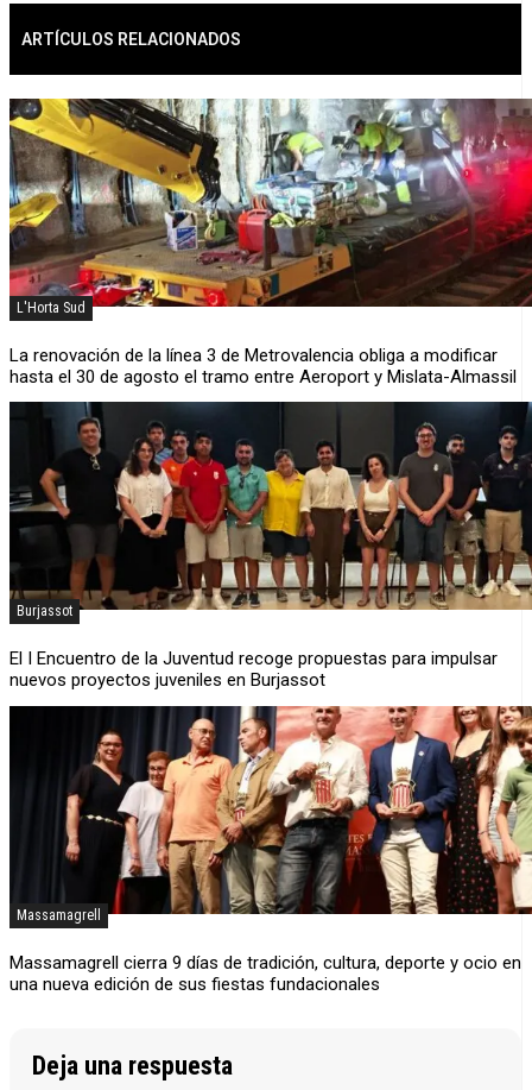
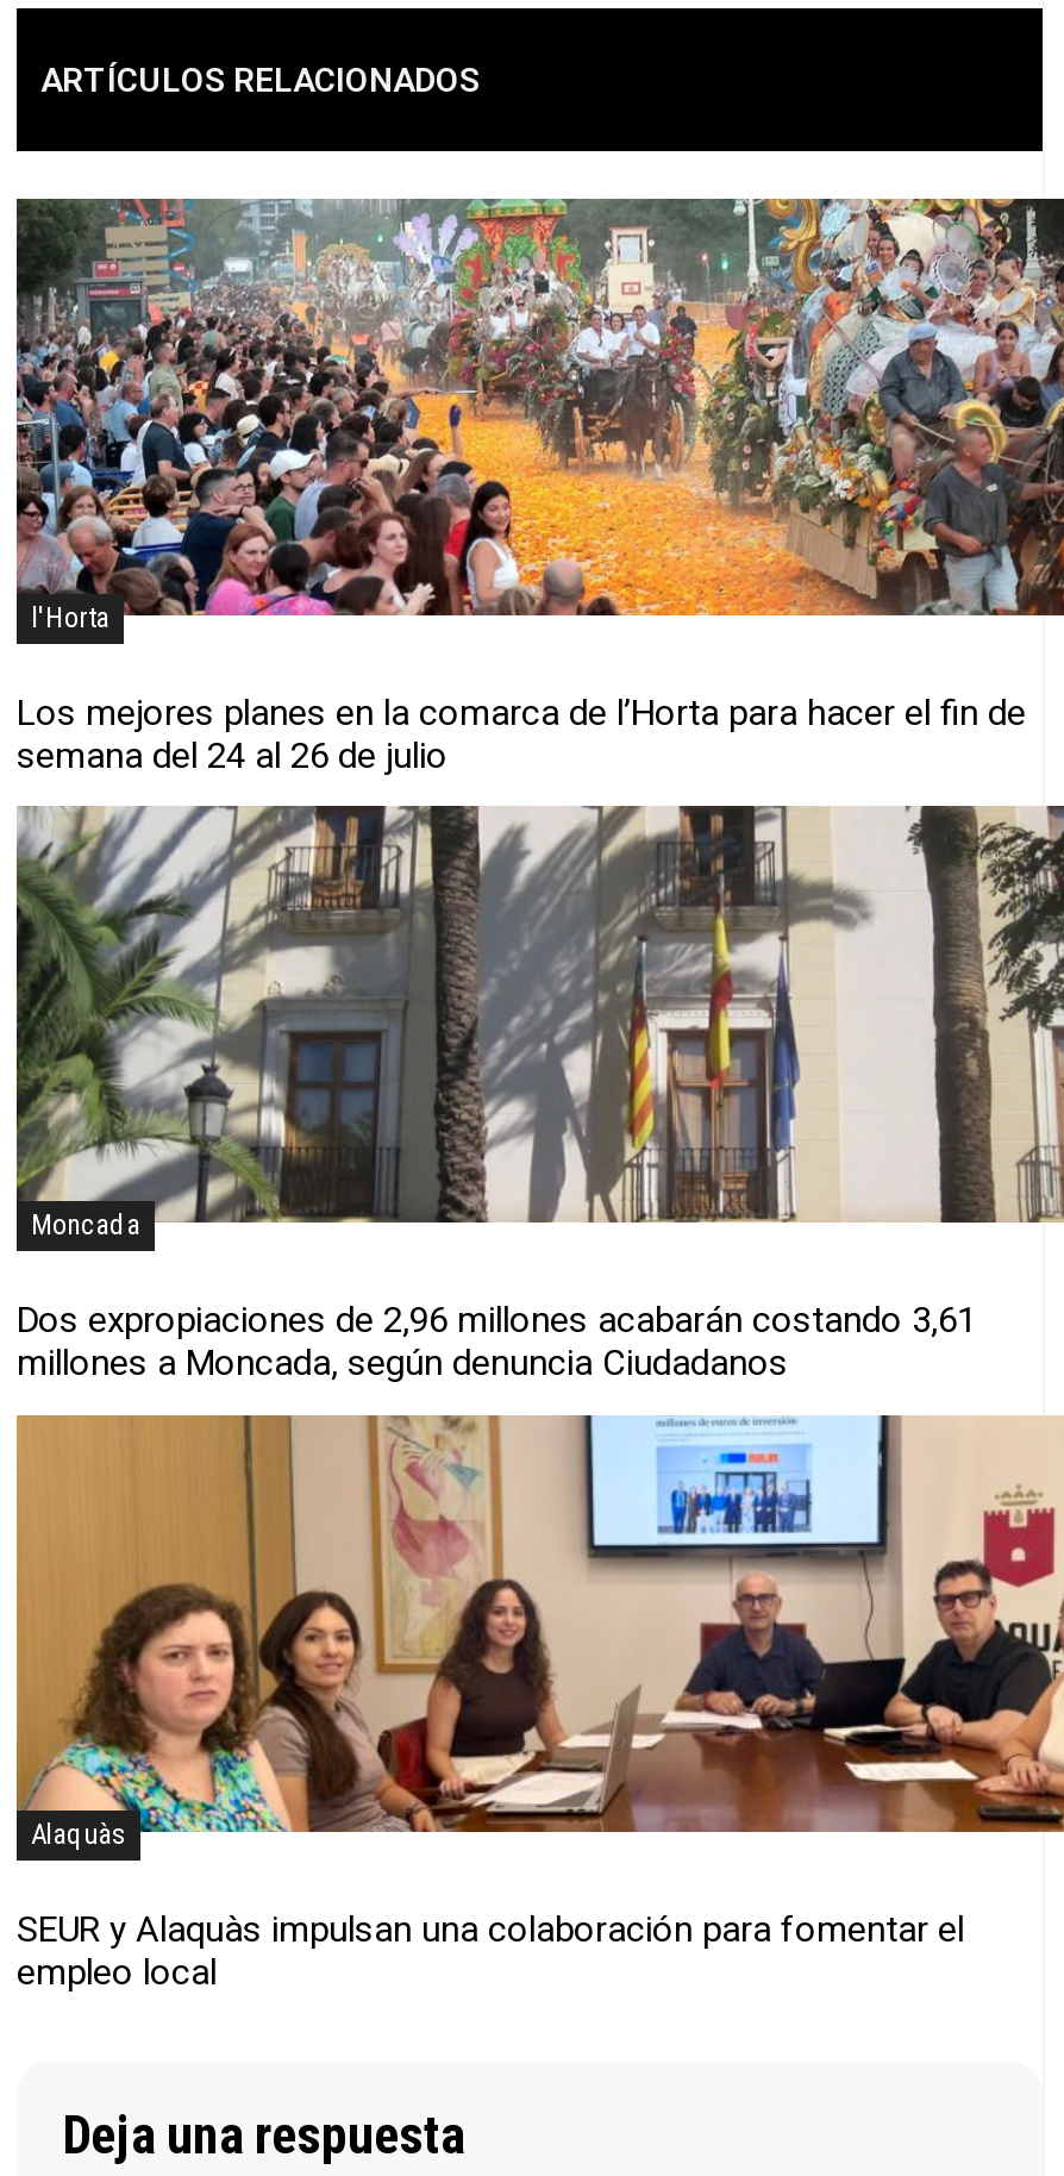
- [image]
- L'Horta Sud
+ [image]
+ l'Horta

- La renovación de la línea 3 de Metrovalencia obliga a modificar
- hasta el 30 de agosto el tramo entre Aeroport y Mislata-Almassil
+ Los mejores planes en la comarca de l’Horta para hacer el fin de
+ semana del 24 al 26 de julio

- [image]
- Burjassot
+ [image]
+ Moncada

- El I Encuentro de la Juventud recoge propuestas para impulsar
- nuevos proyectos juveniles en Burjassot
+ Dos expropiaciones de 2,96 millones acabarán costando 3,61
+ millones a Moncada, según denuncia Ciudadanos

- [image]
- Massamagrell
+ [image]
+ Alaquàs

- Massamagrell cierra 9 días de tradición, cultura, deporte y ocio en
- una nueva edición de sus fiestas fundacionales
+ SEUR y Alaquàs impulsan una colaboración para fomentar el
+ empleo local
